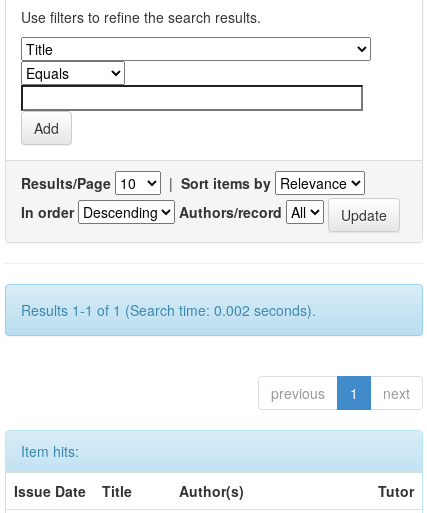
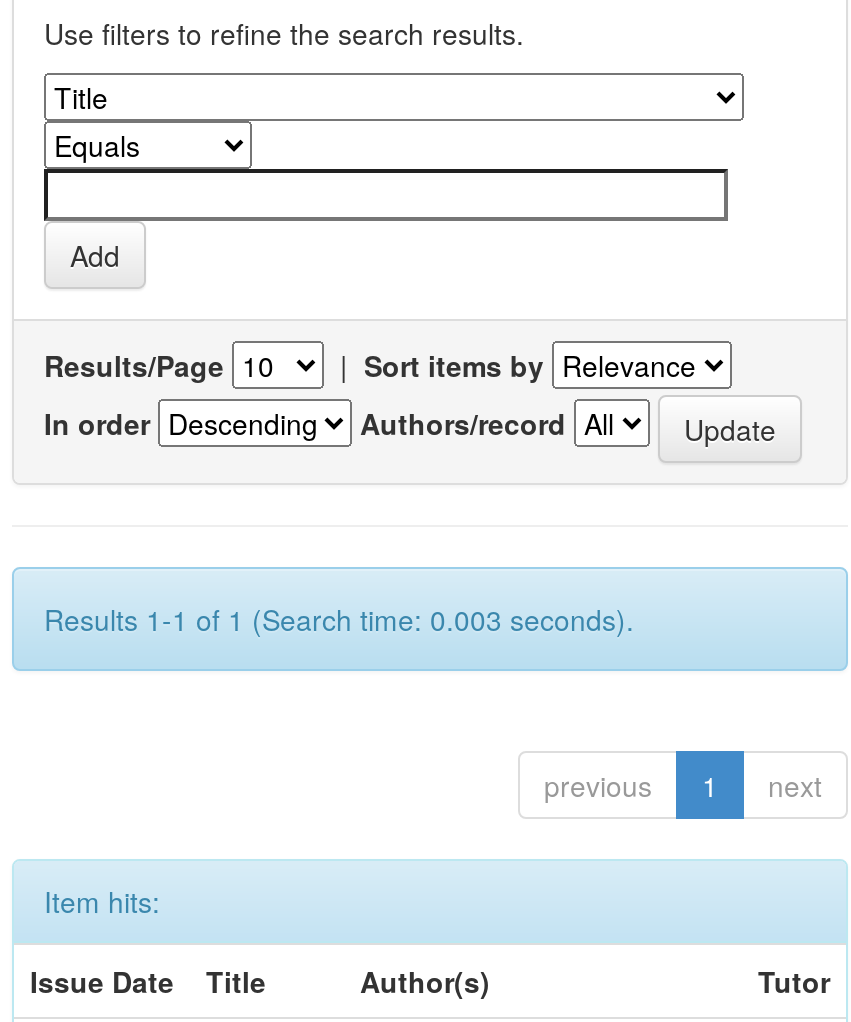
- Results 1-1 of 1 (Search time: 0.002 seconds).
+ Results 1-1 of 1 (Search time: 0.003 seconds).
